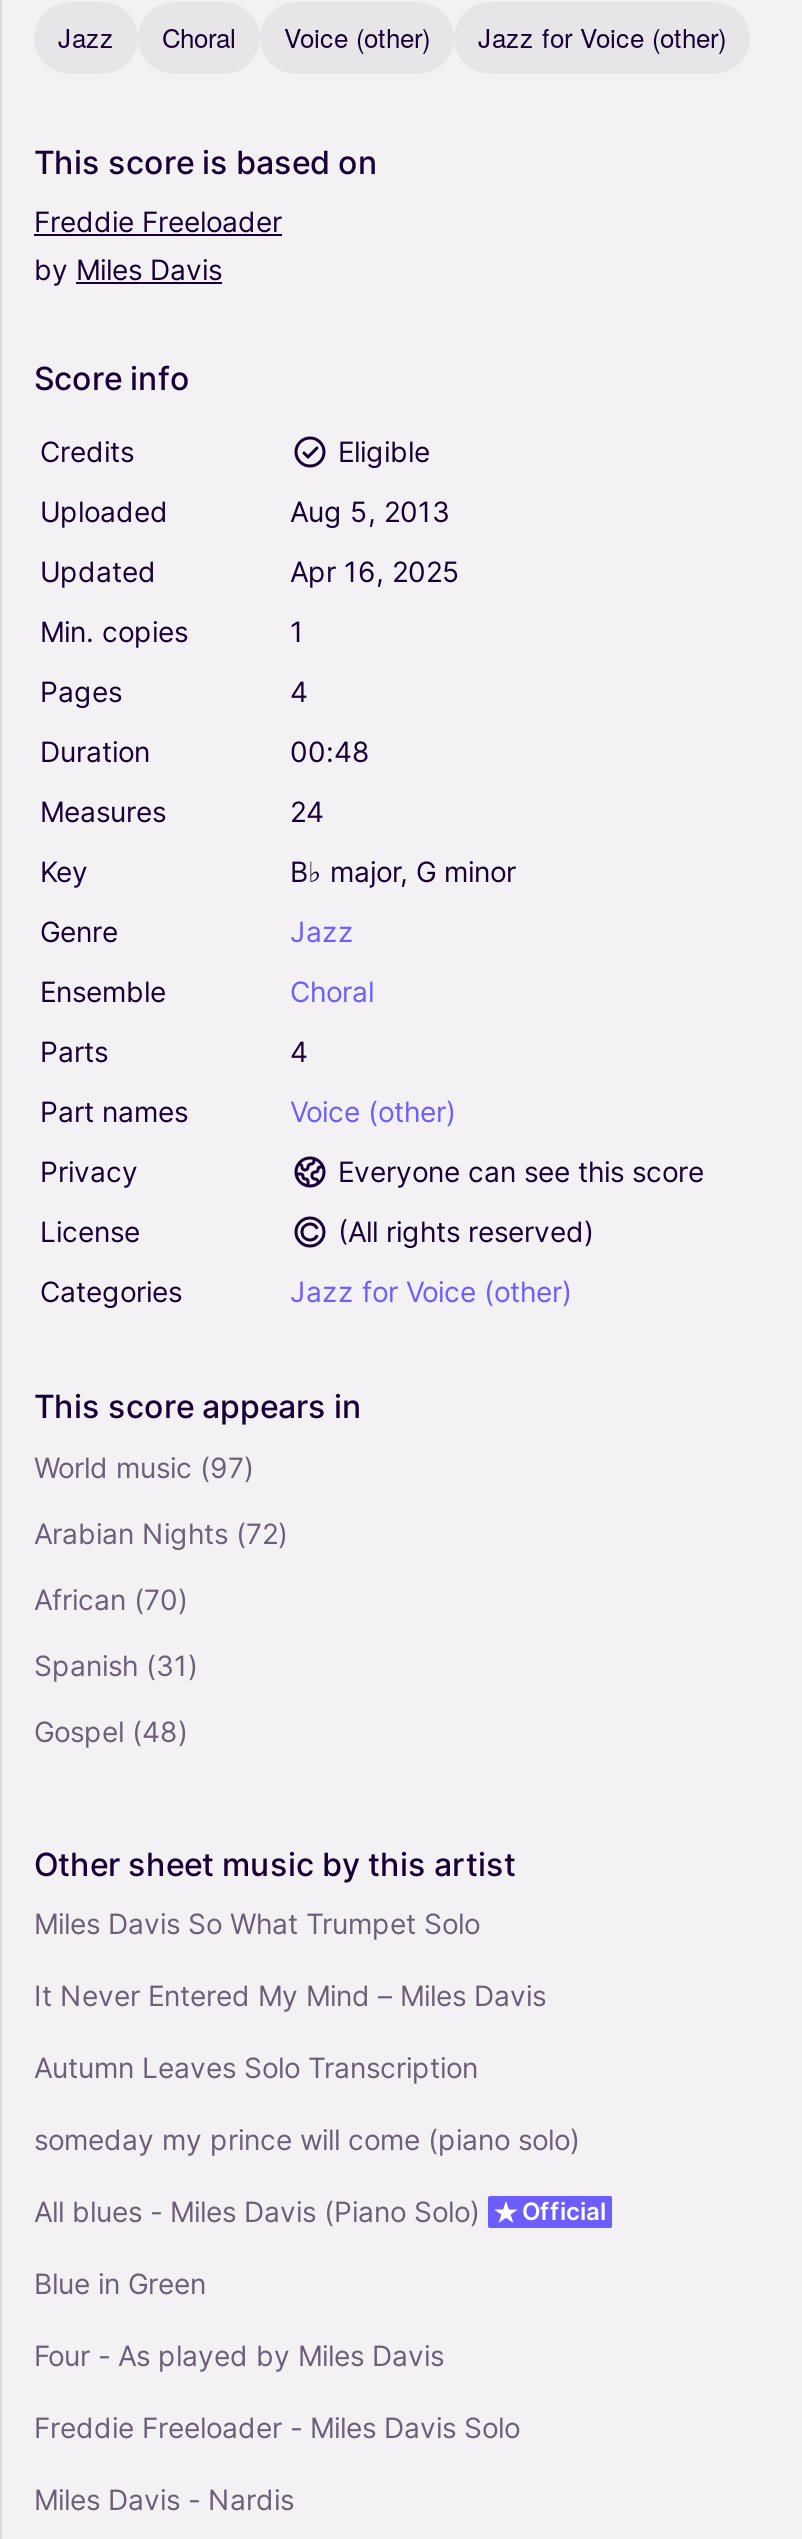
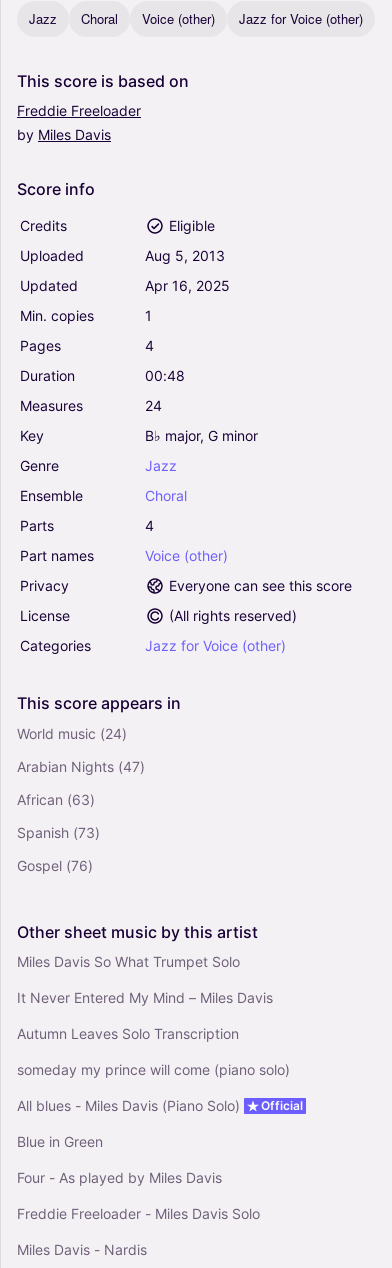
- World music (97)
+ World music (24)

- Arabian Nights (72)
+ Arabian Nights (47)

- African (70)
+ African (63)

- Spanish (31)
+ Spanish (73)

- Gospel (48)
+ Gospel (76)
